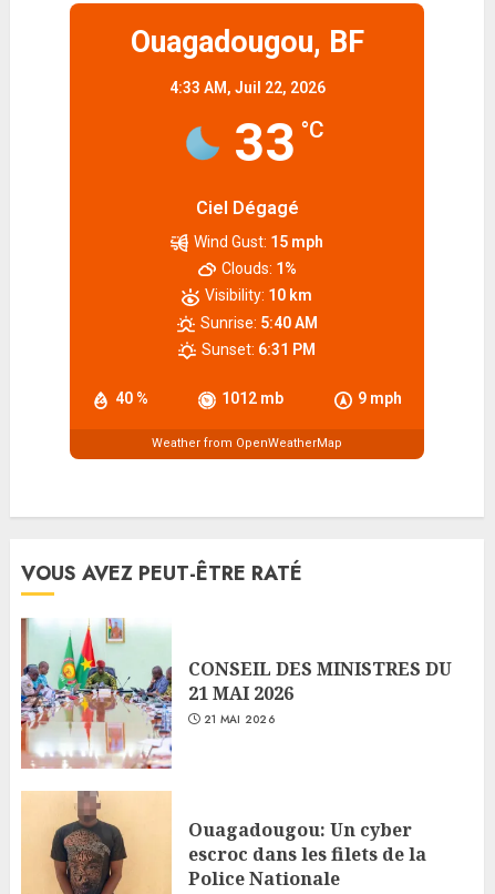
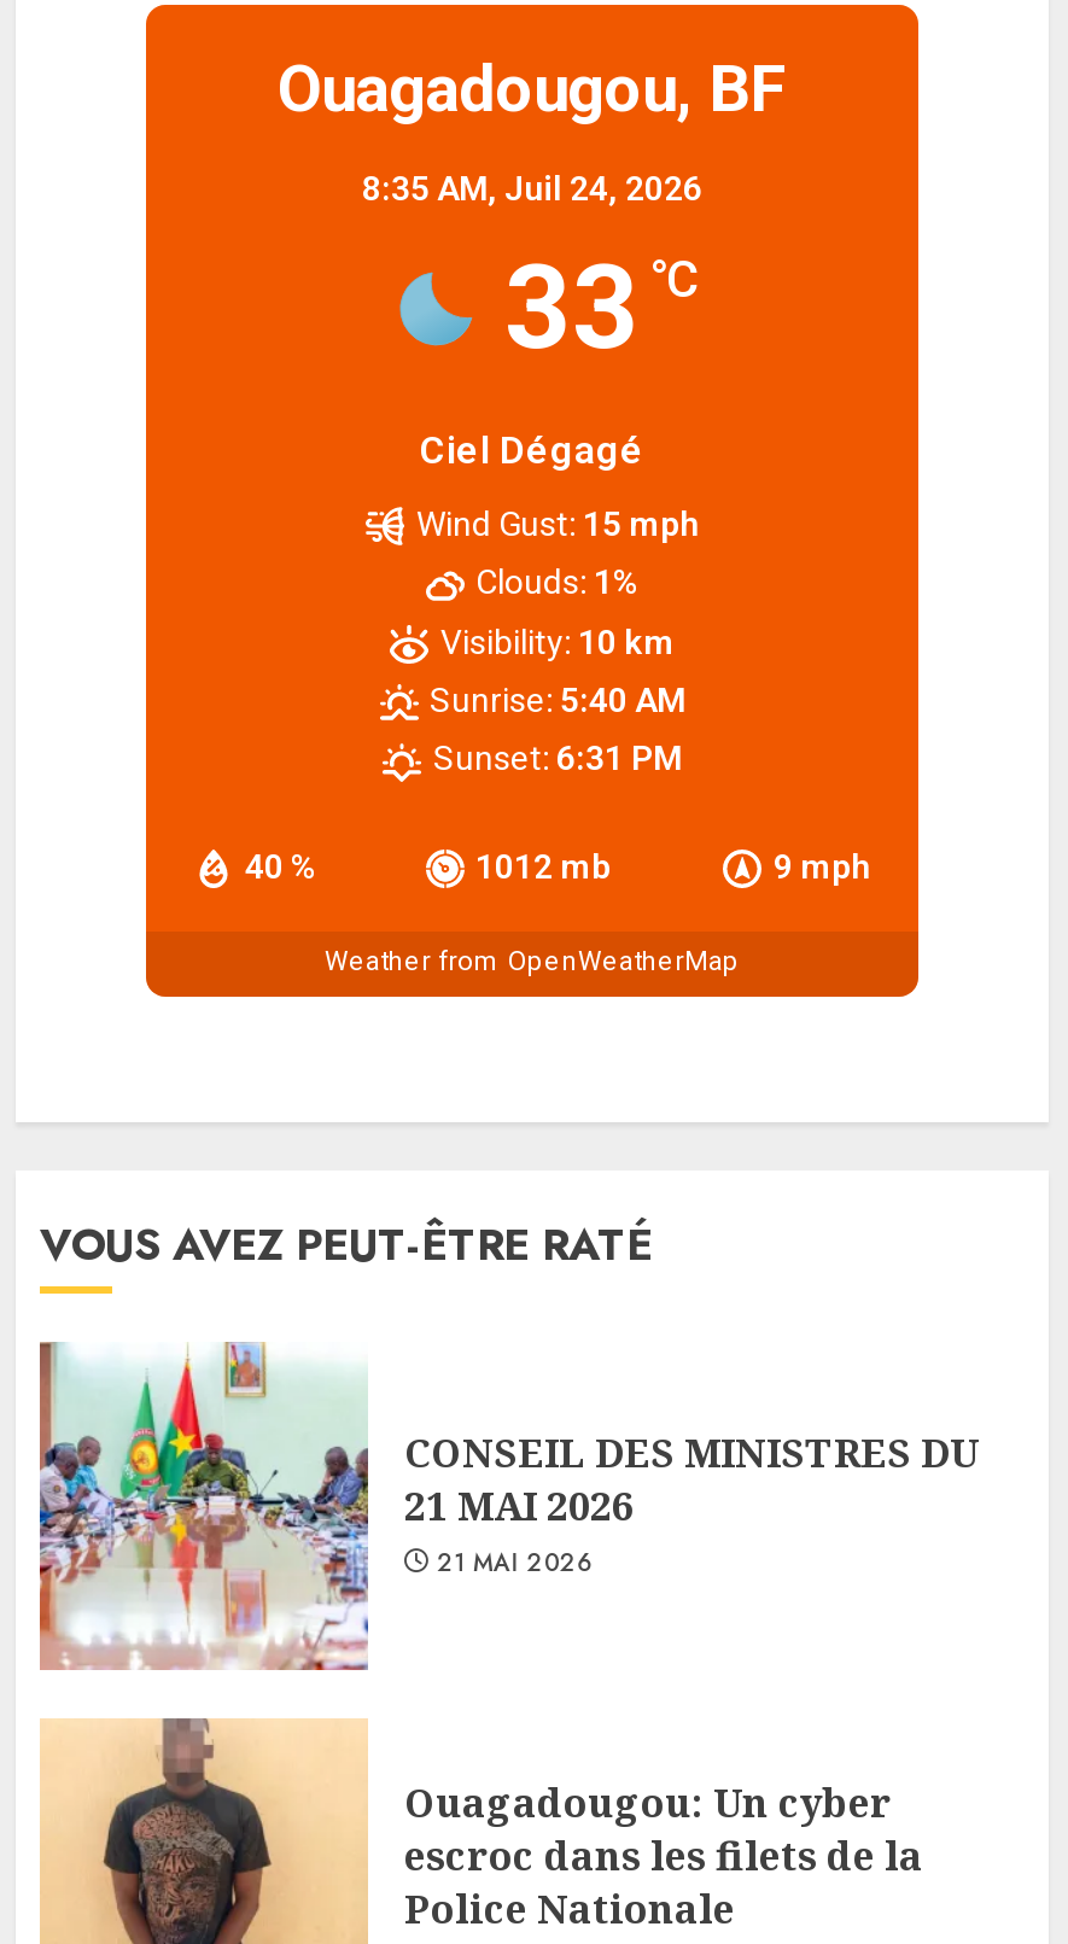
- 4:33 AM, Juil 22, 2026
+ 8:35 AM, Juil 24, 2026
